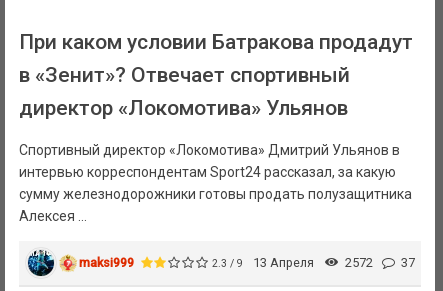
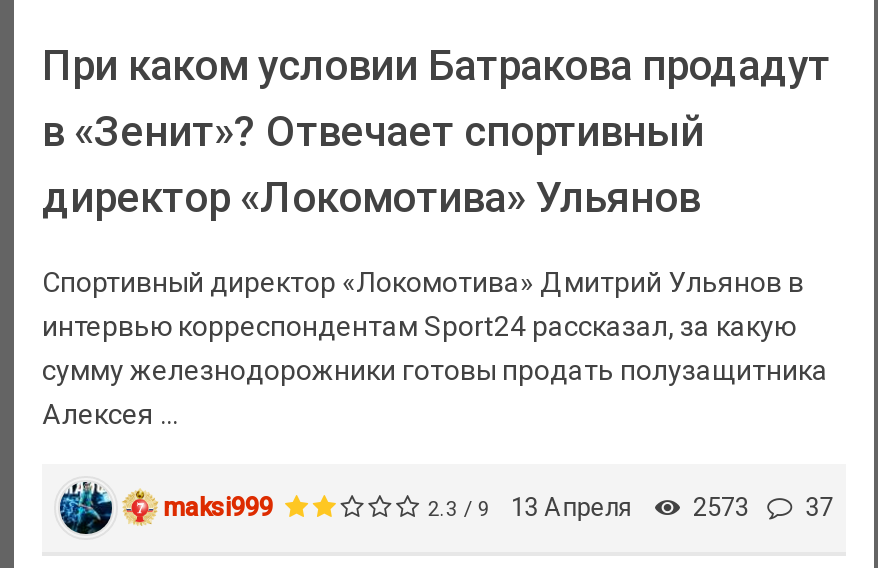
- 2572 37
+ 2573 37
